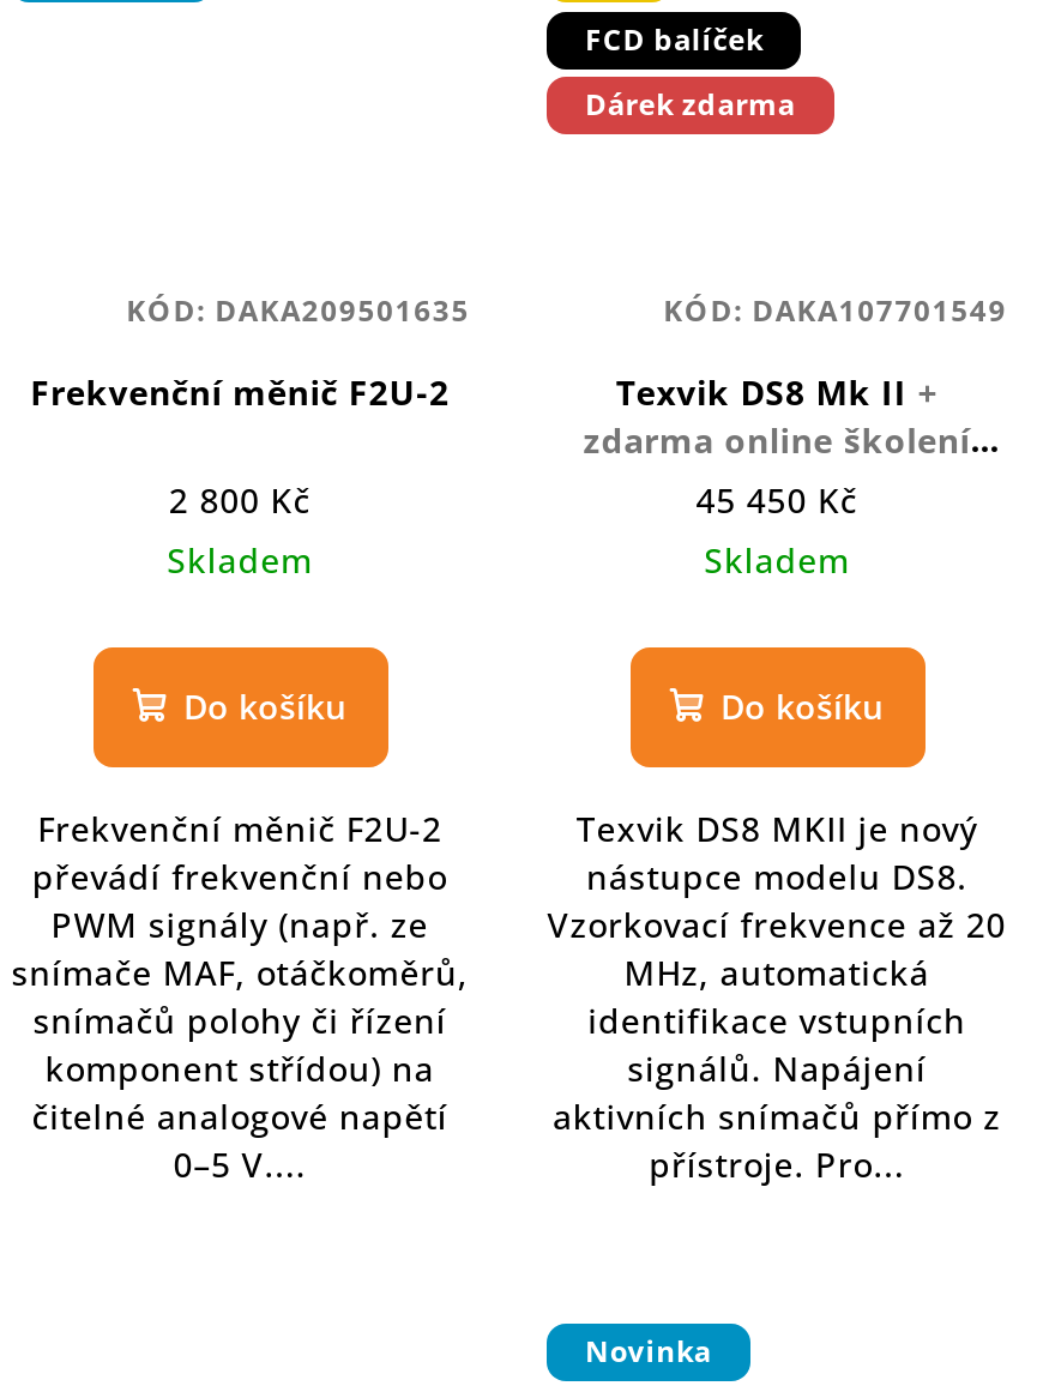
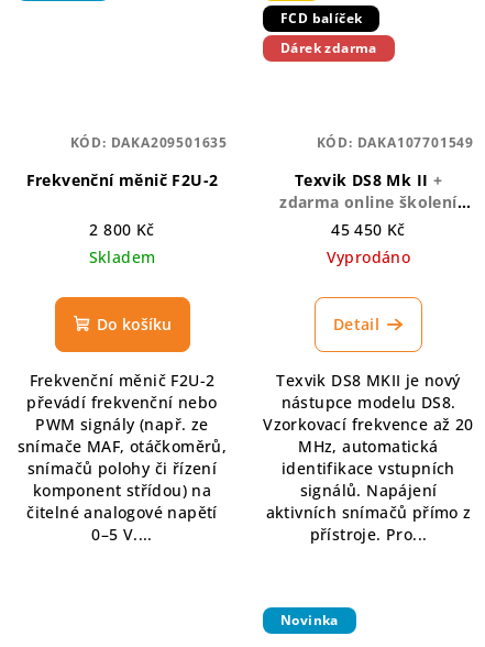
- Skladem
+ Vyprodáno

- Do košíku
+ Detail
